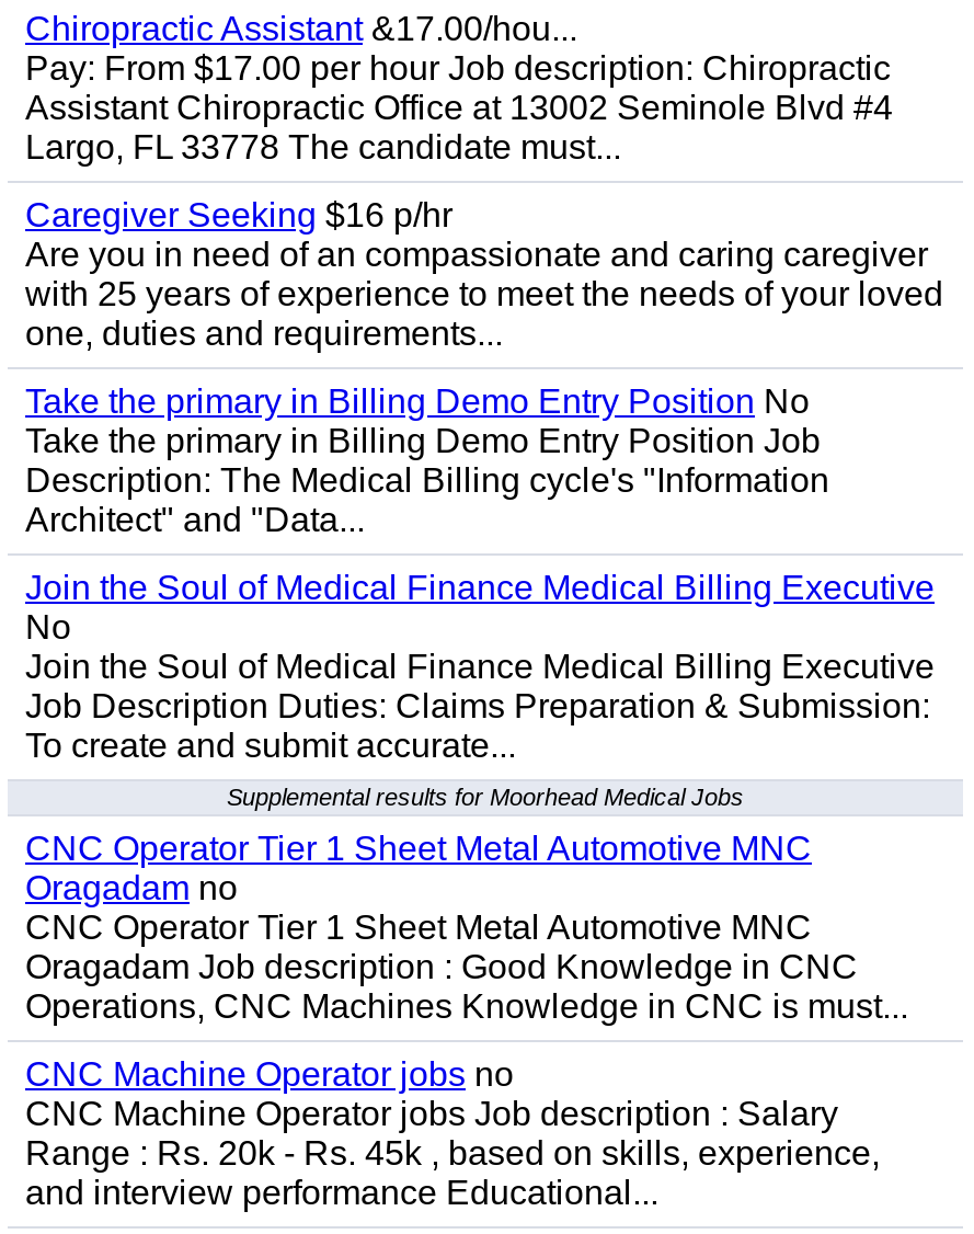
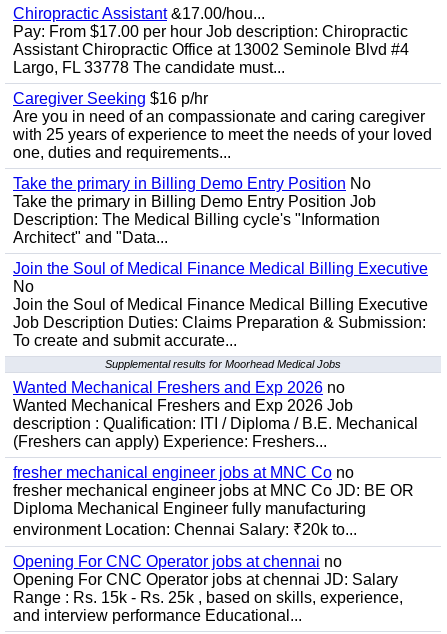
- CNC Operator Tier 1 Sheet Metal Automotive MNC
- Oragadam no
- CNC Operator Tier 1 Sheet Metal Automotive MNC
- Oragadam Job description : Good Knowledge in CNC
- Operations, CNC Machines Knowledge in CNC is must...
- CNC Machine Operator jobs no
- CNC Machine Operator jobs Job description : Salary
- Range : Rs. 20k - Rs. 45k , based on skills, experience,
+ Wanted Mechanical Freshers and Exp 2026 no
+ Wanted Mechanical Freshers and Exp 2026 Job
+ description : Qualification: ITI / Diploma / B.E. Mechanical
+ (Freshers can apply) Experience: Freshers...
+ fresher mechanical engineer jobs at MNC Co no
+ fresher mechanical engineer jobs at MNC Co JD: BE OR
+ Diploma Mechanical Engineer fully manufacturing
+ environment Location: Chennai Salary: ₹20k to...
+ Opening For CNC Operator jobs at chennai no
+ Opening For CNC Operator jobs at chennai JD: Salary
+ Range : Rs. 15k - Rs. 25k , based on skills, experience,
